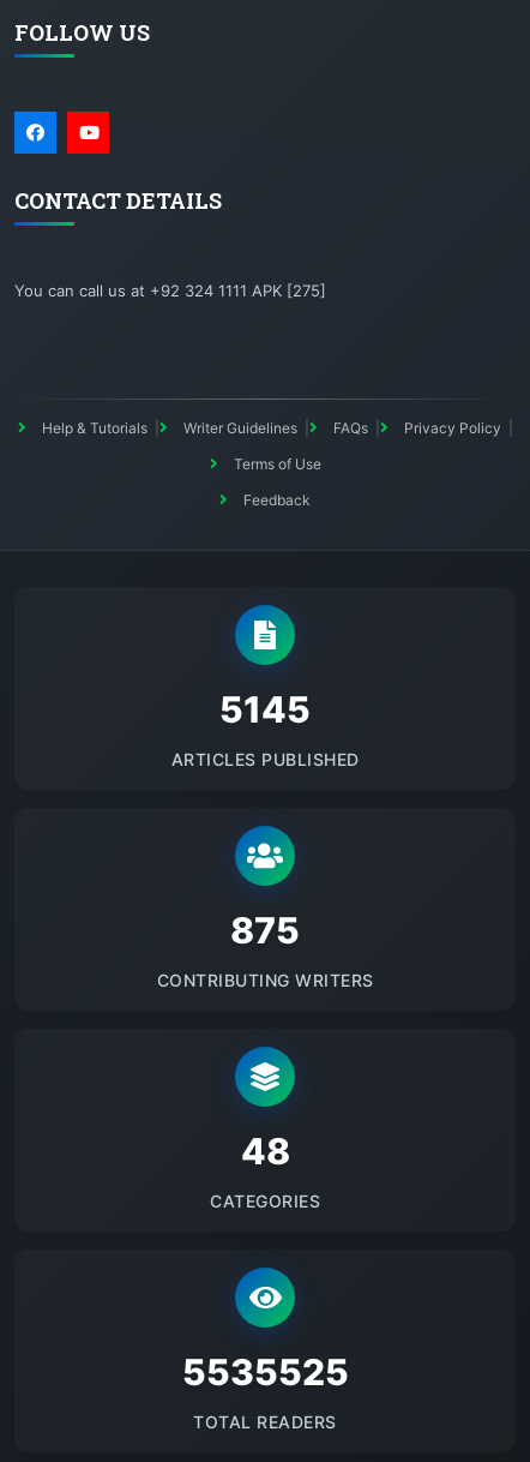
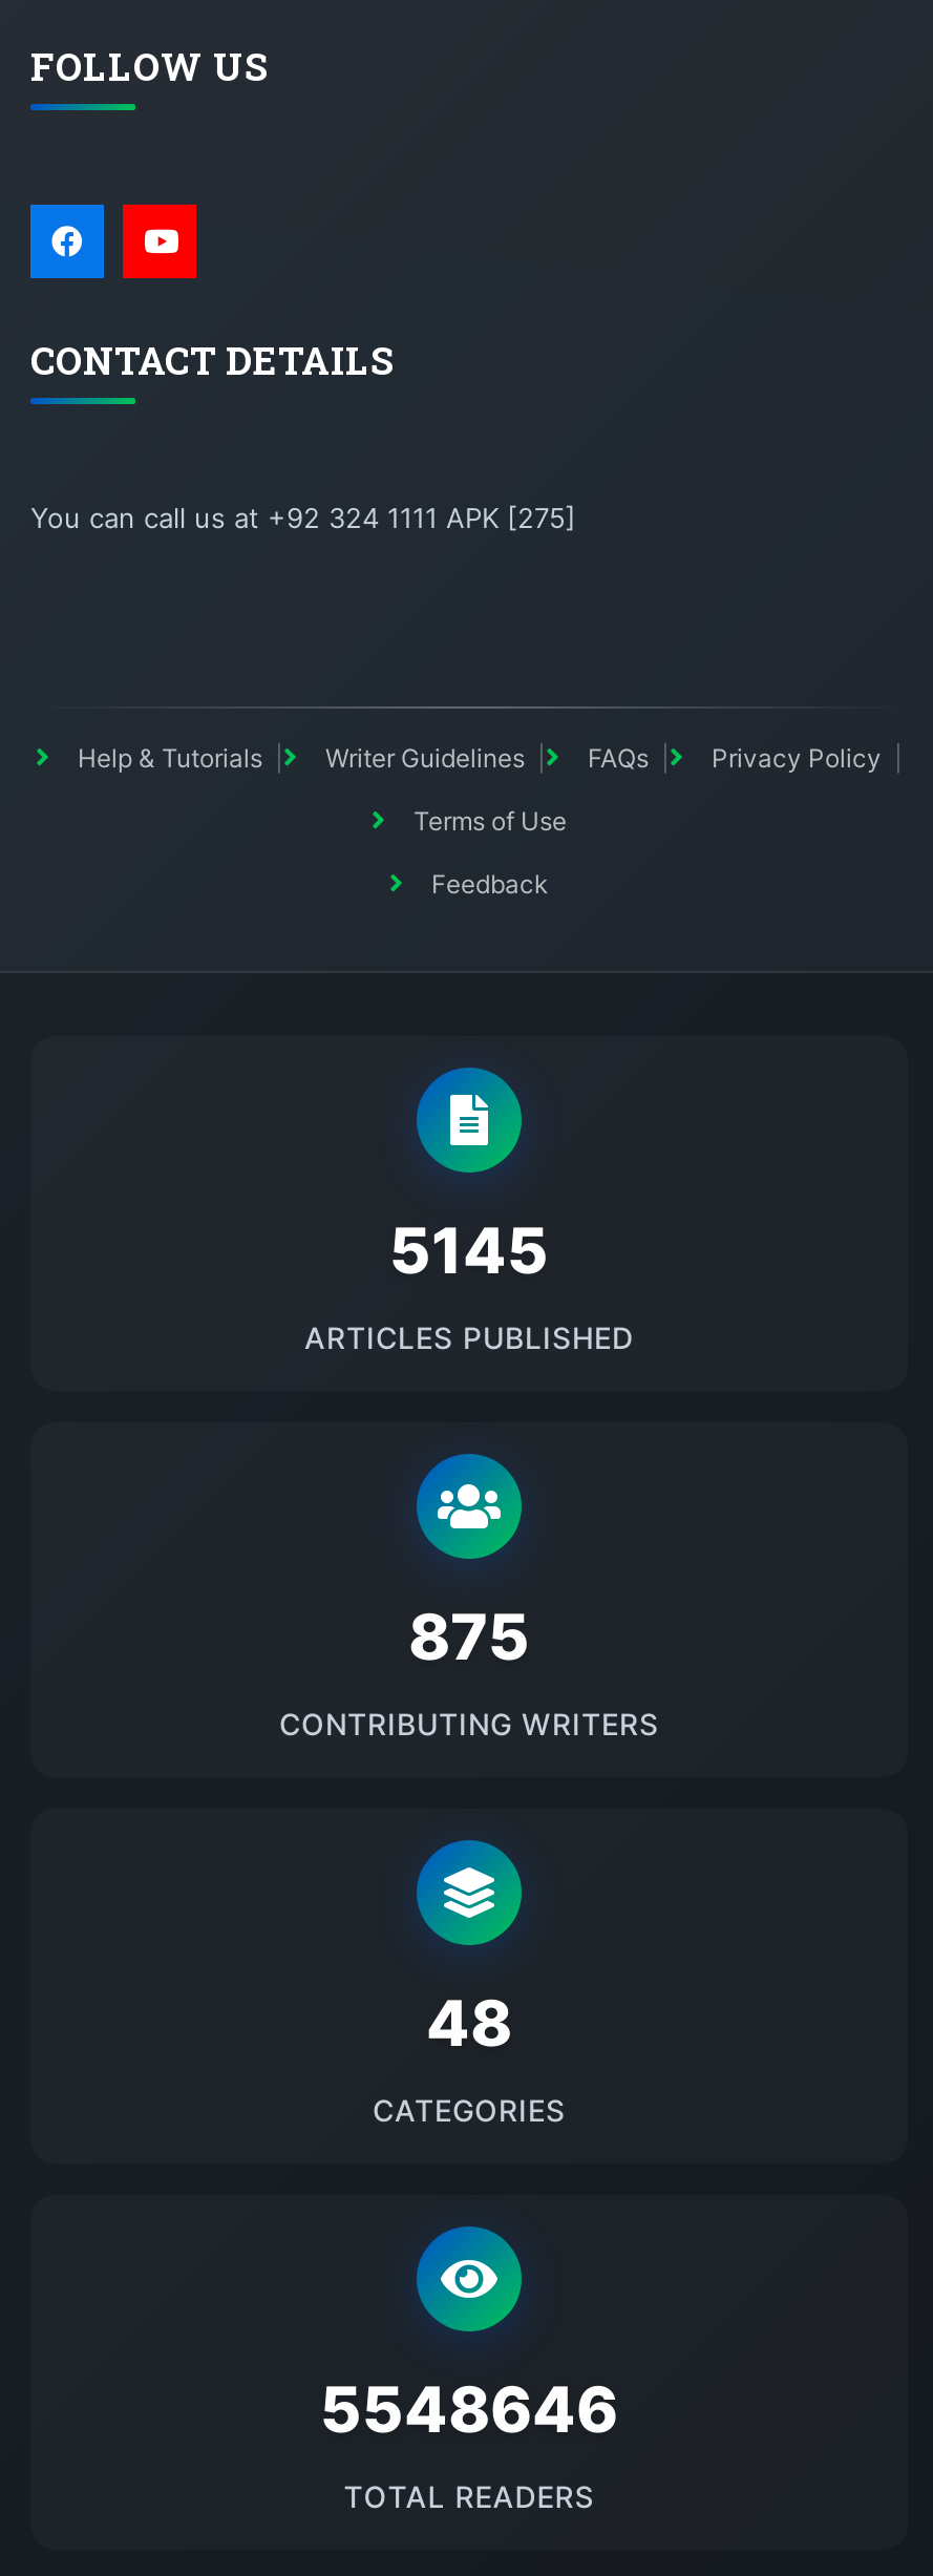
- 5535525
+ 5548646
